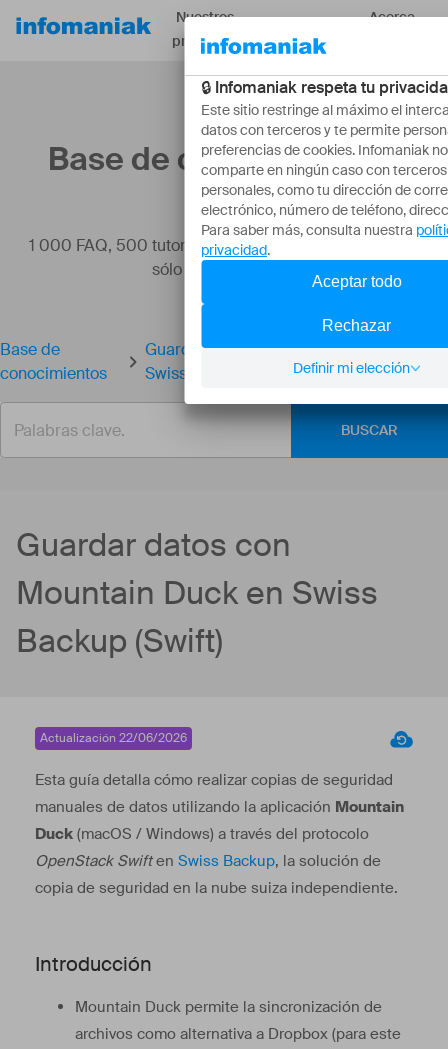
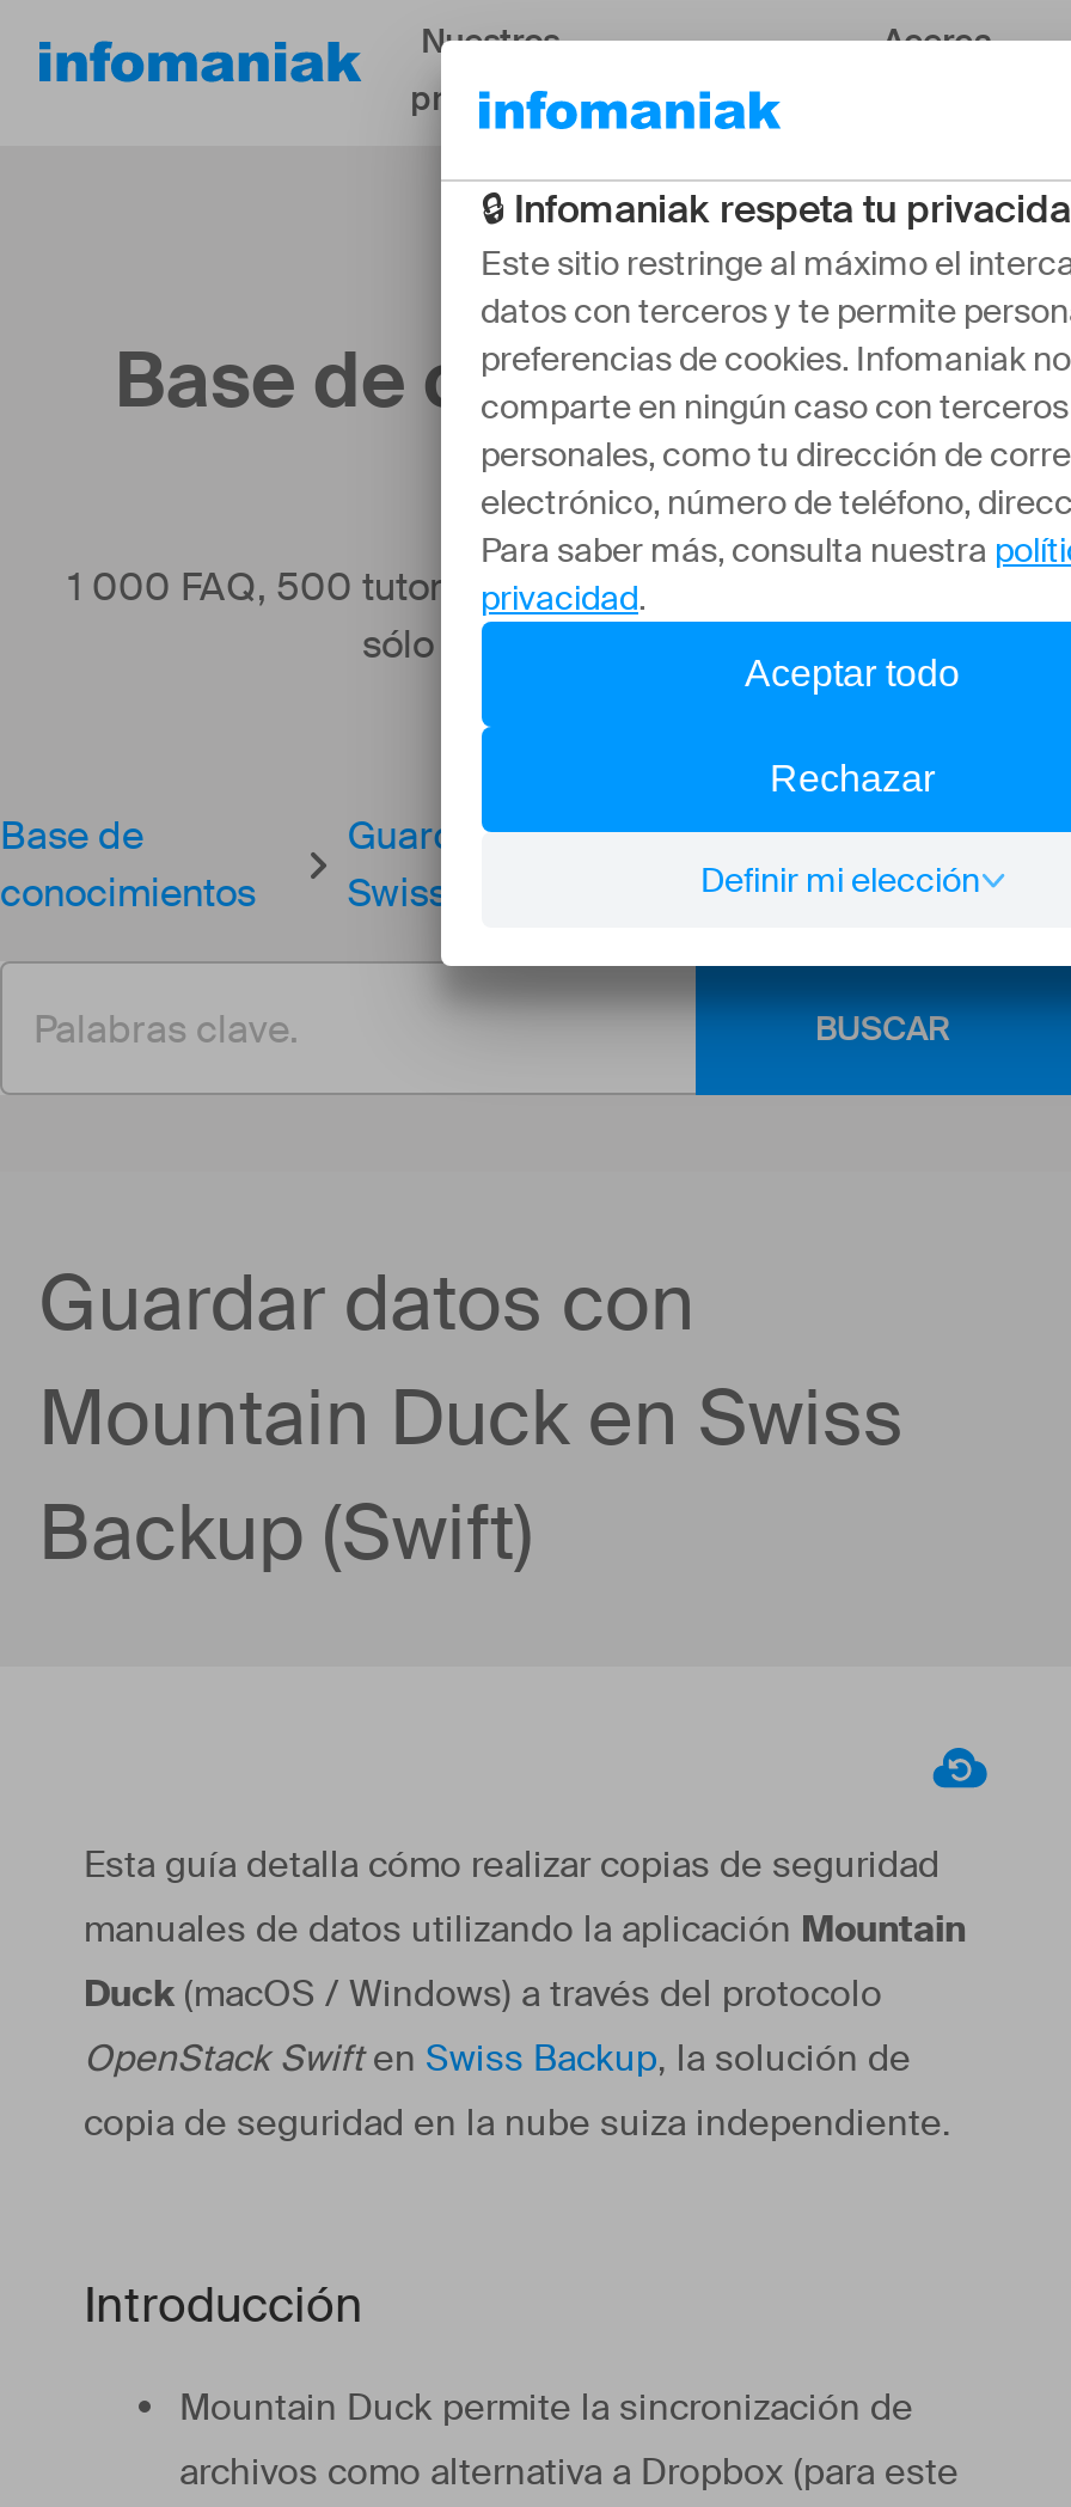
- Actualización 22/06/2026
